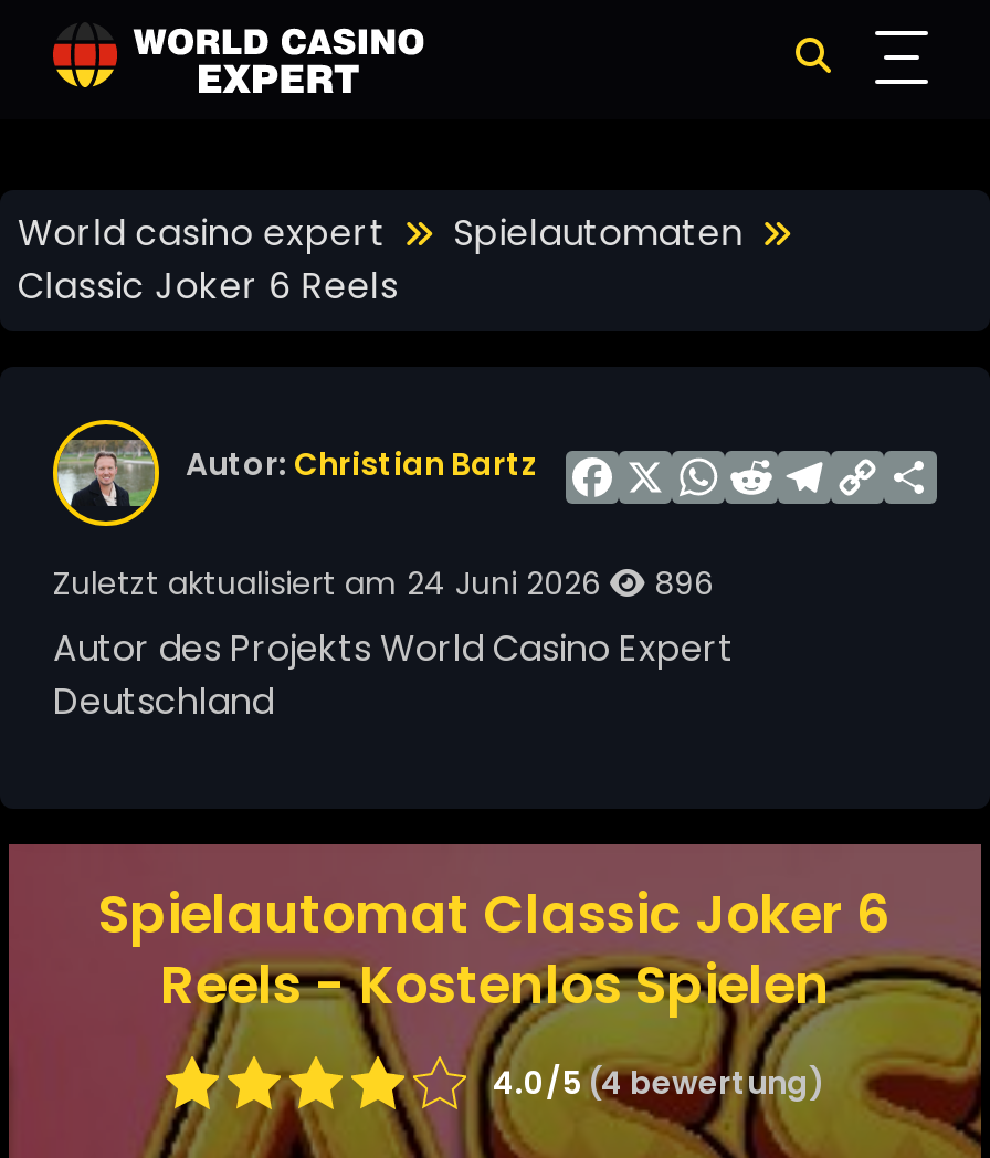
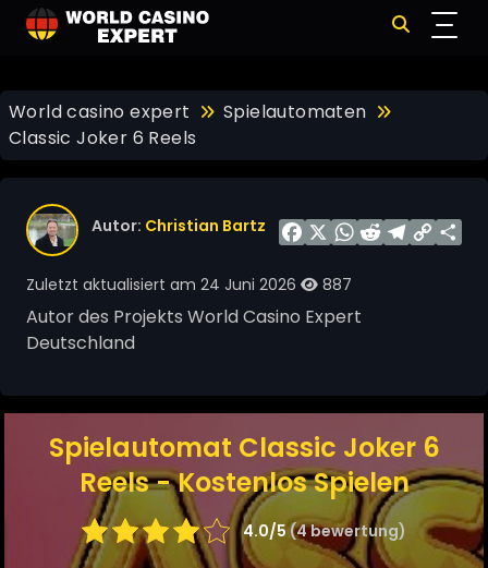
- Zuletzt aktualisiert am 24 Juni 2026 896
+ Zuletzt aktualisiert am 24 Juni 2026 887
